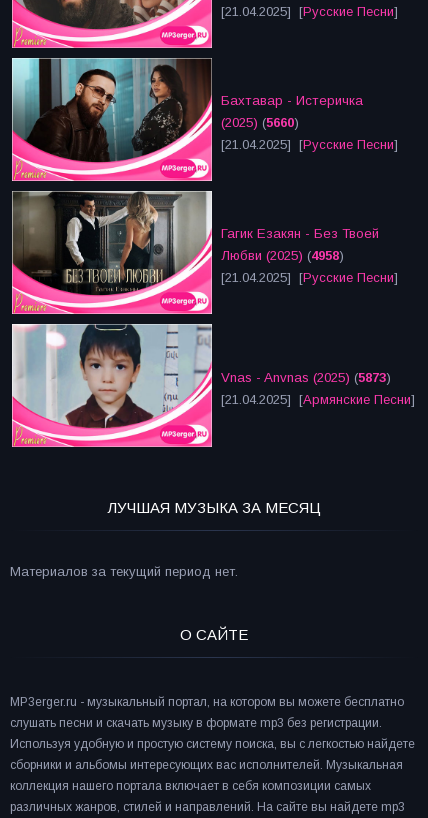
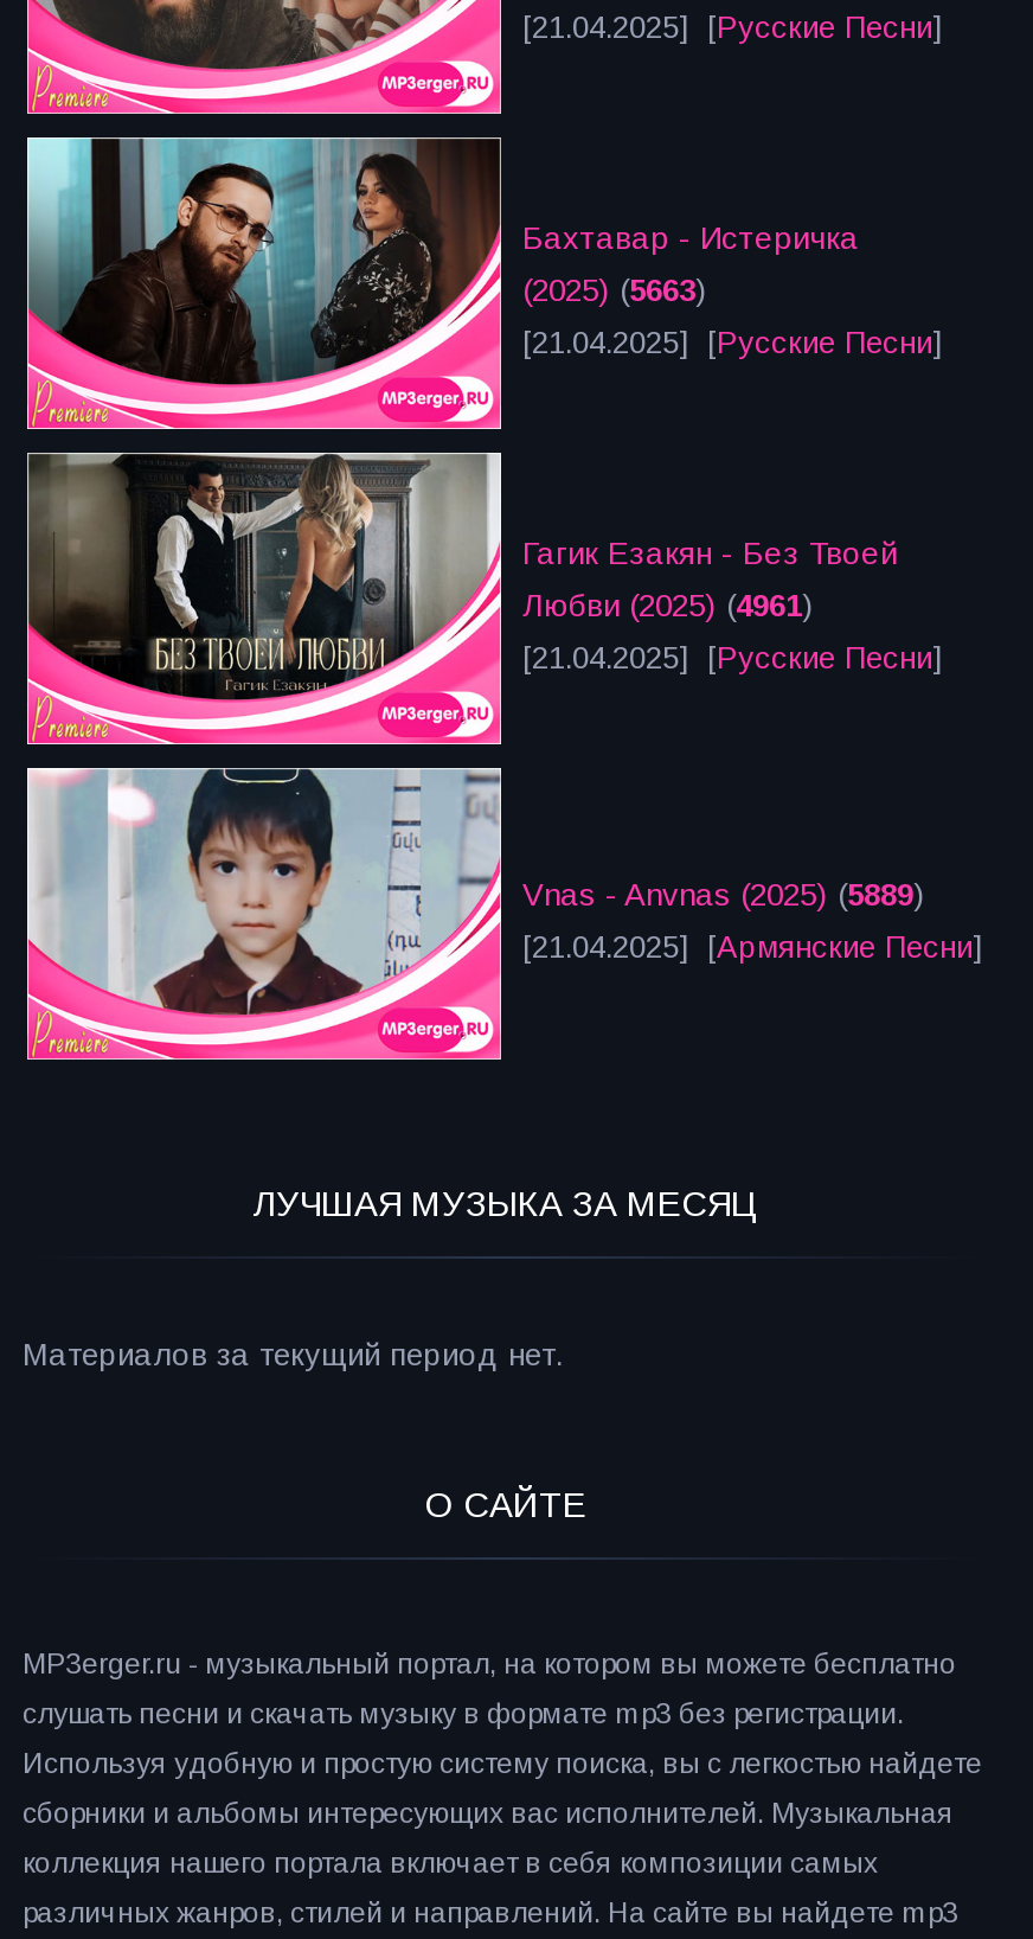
- (2025) (5660)
+ (2025) (5663)

- Любви (2025) (4958)
+ Любви (2025) (4961)

- Vnas - Anvnas (2025) (5873)
+ Vnas - Anvnas (2025) (5889)
